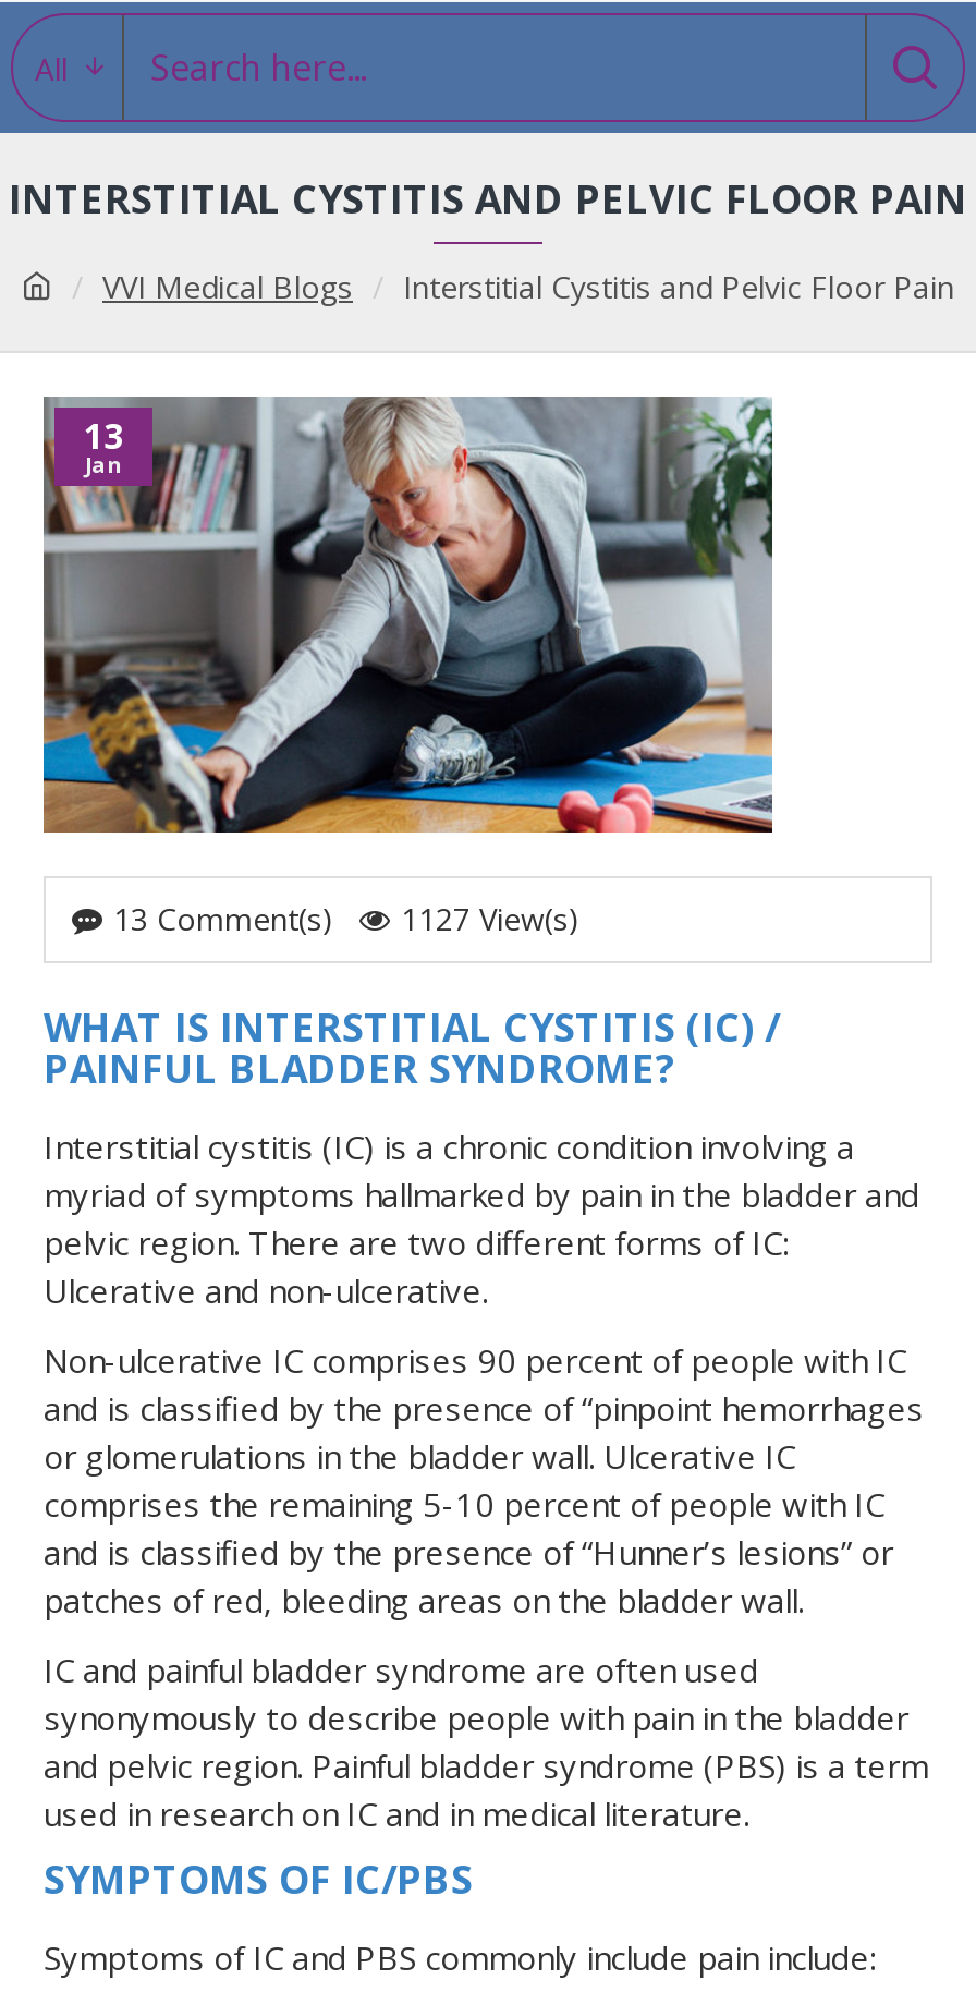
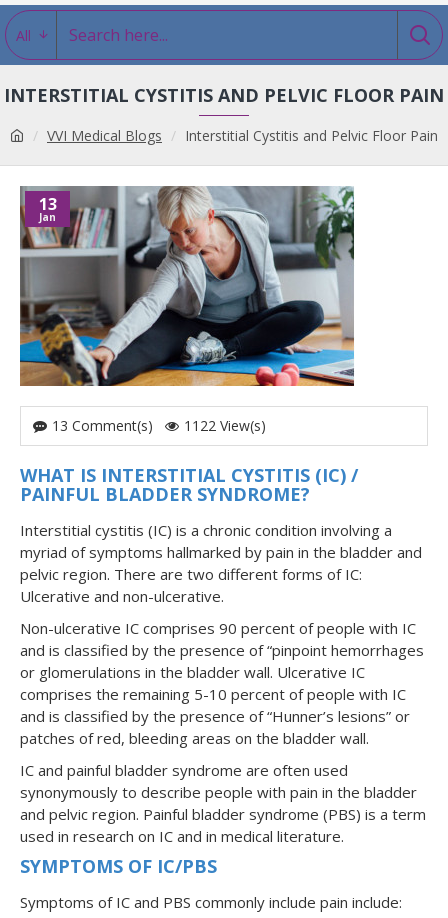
- 13 Comment(s) 1127 View(s)
+ 13 Comment(s) 1122 View(s)
